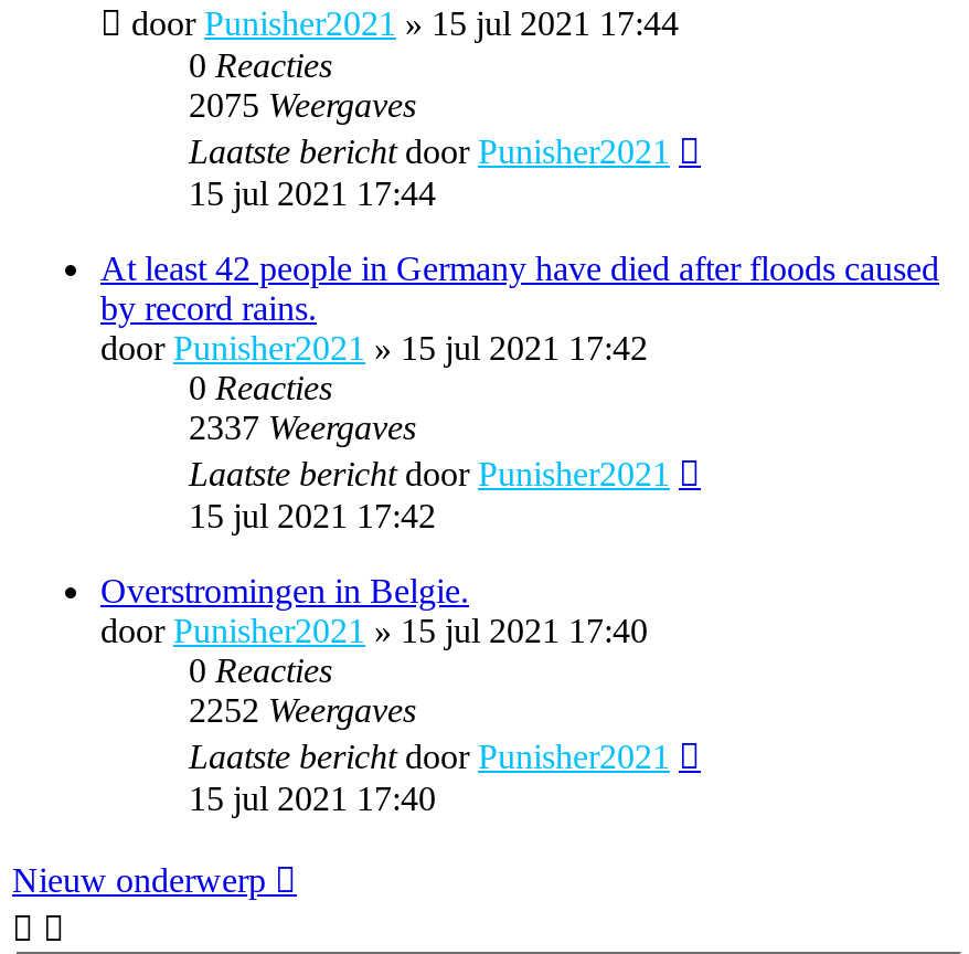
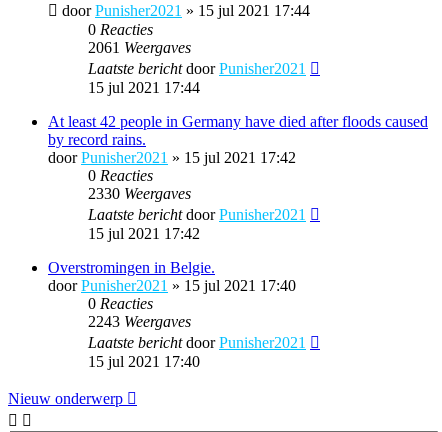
- 2075 Weergaves
+ 2061 Weergaves

- 2337 Weergaves
+ 2330 Weergaves

- 2252 Weergaves
+ 2243 Weergaves
